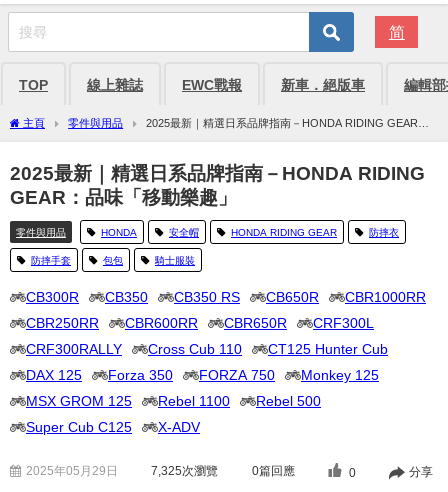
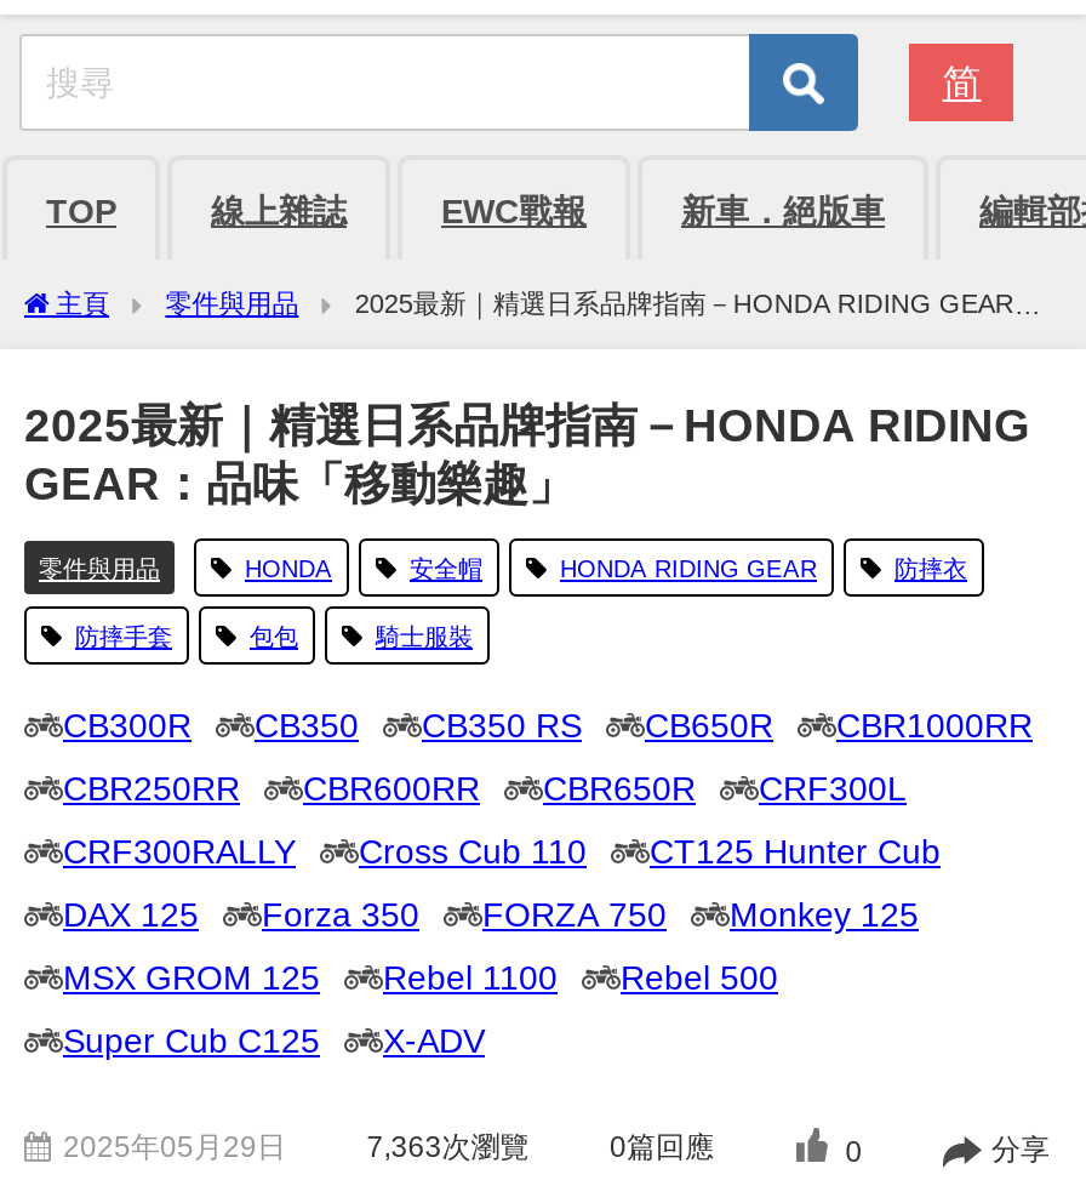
- 7,325次瀏覽
+ 7,363次瀏覽
